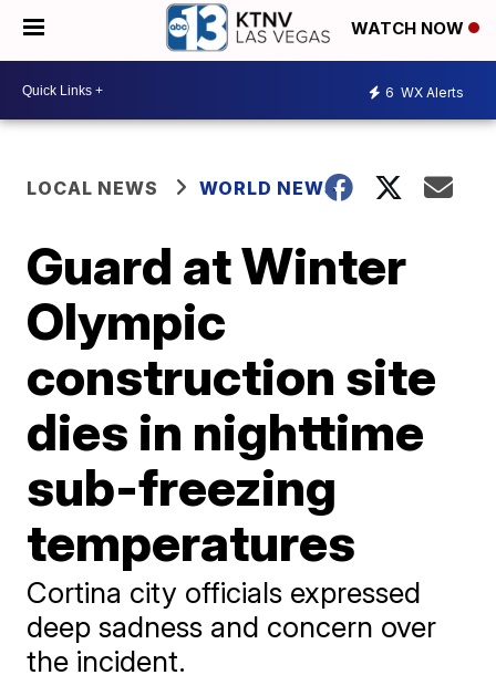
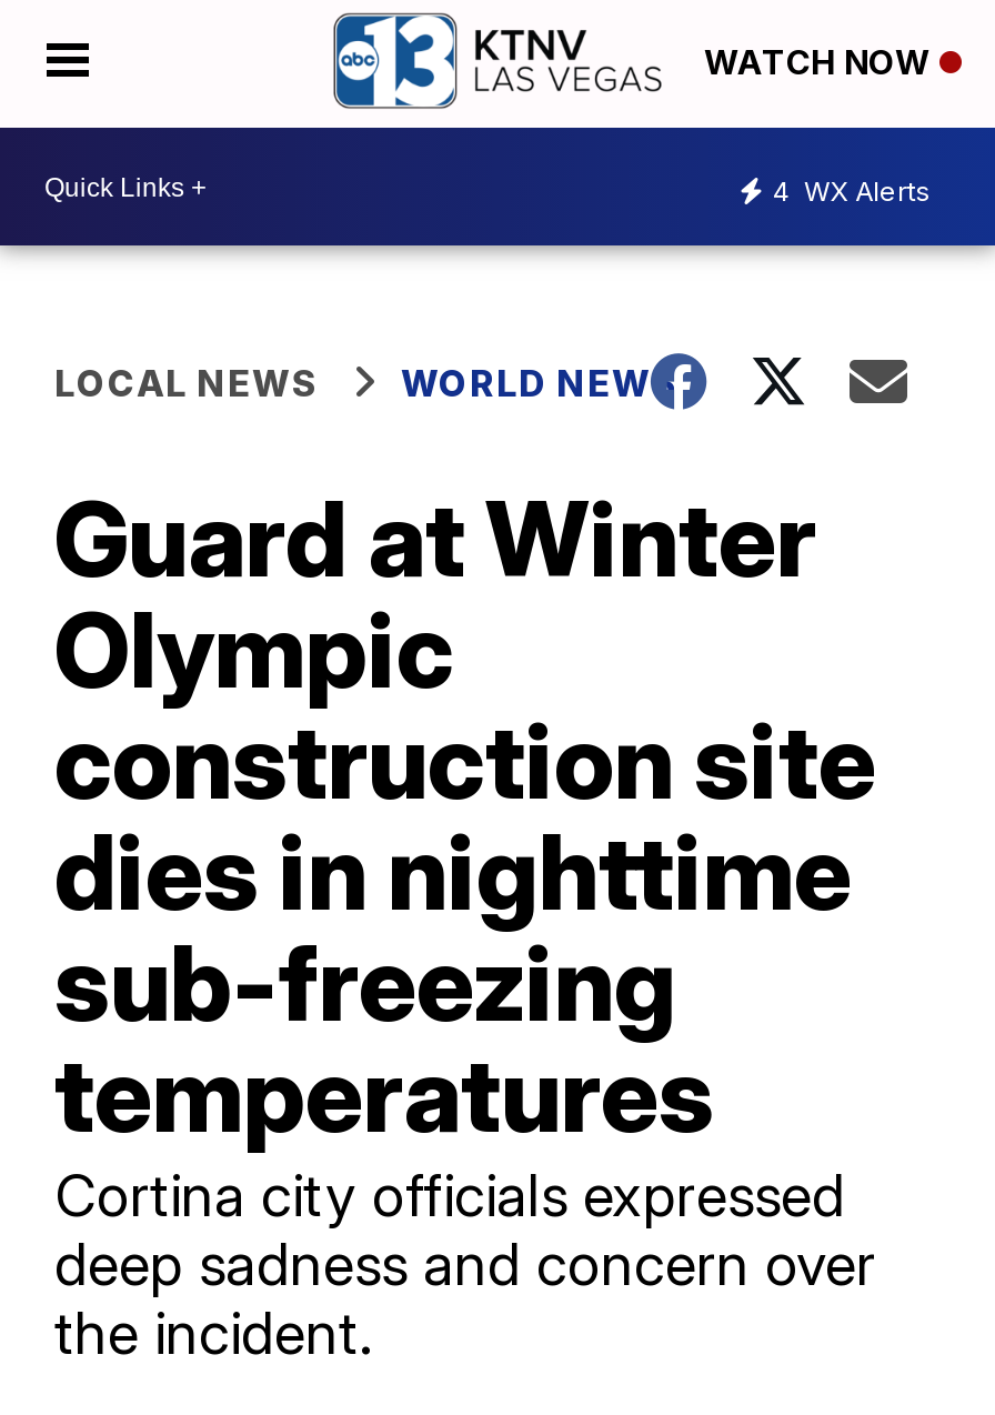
- 6 WX Alerts
+ 4 WX Alerts
